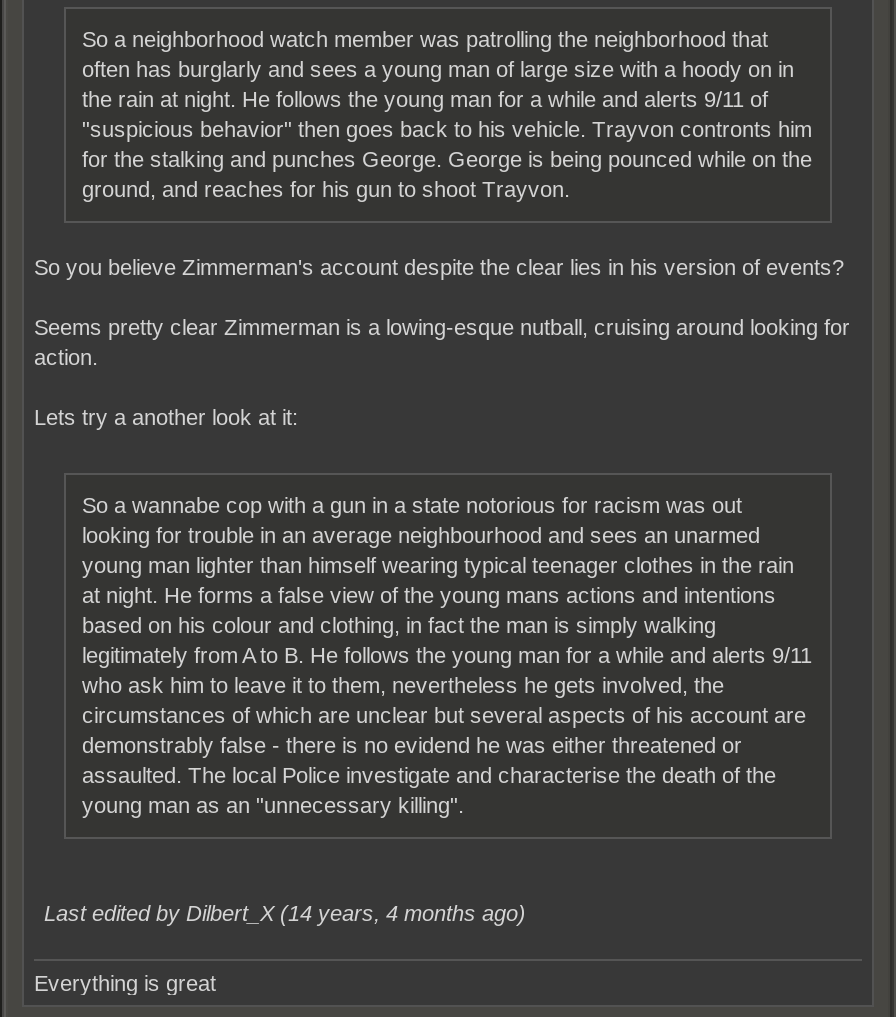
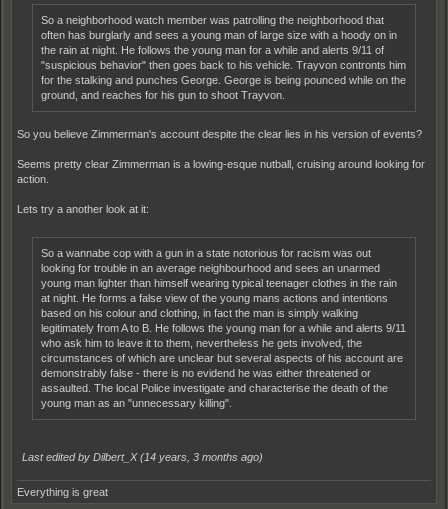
- Last edited by Dilbert_X (14 years, 4 months ago)
+ Last edited by Dilbert_X (14 years, 3 months ago)
